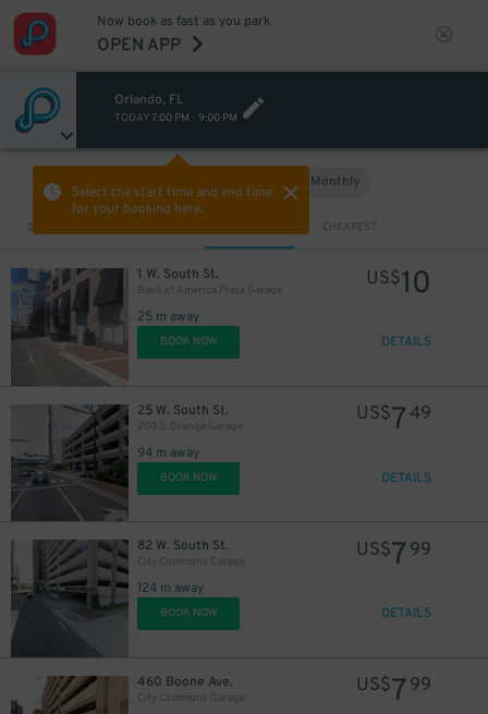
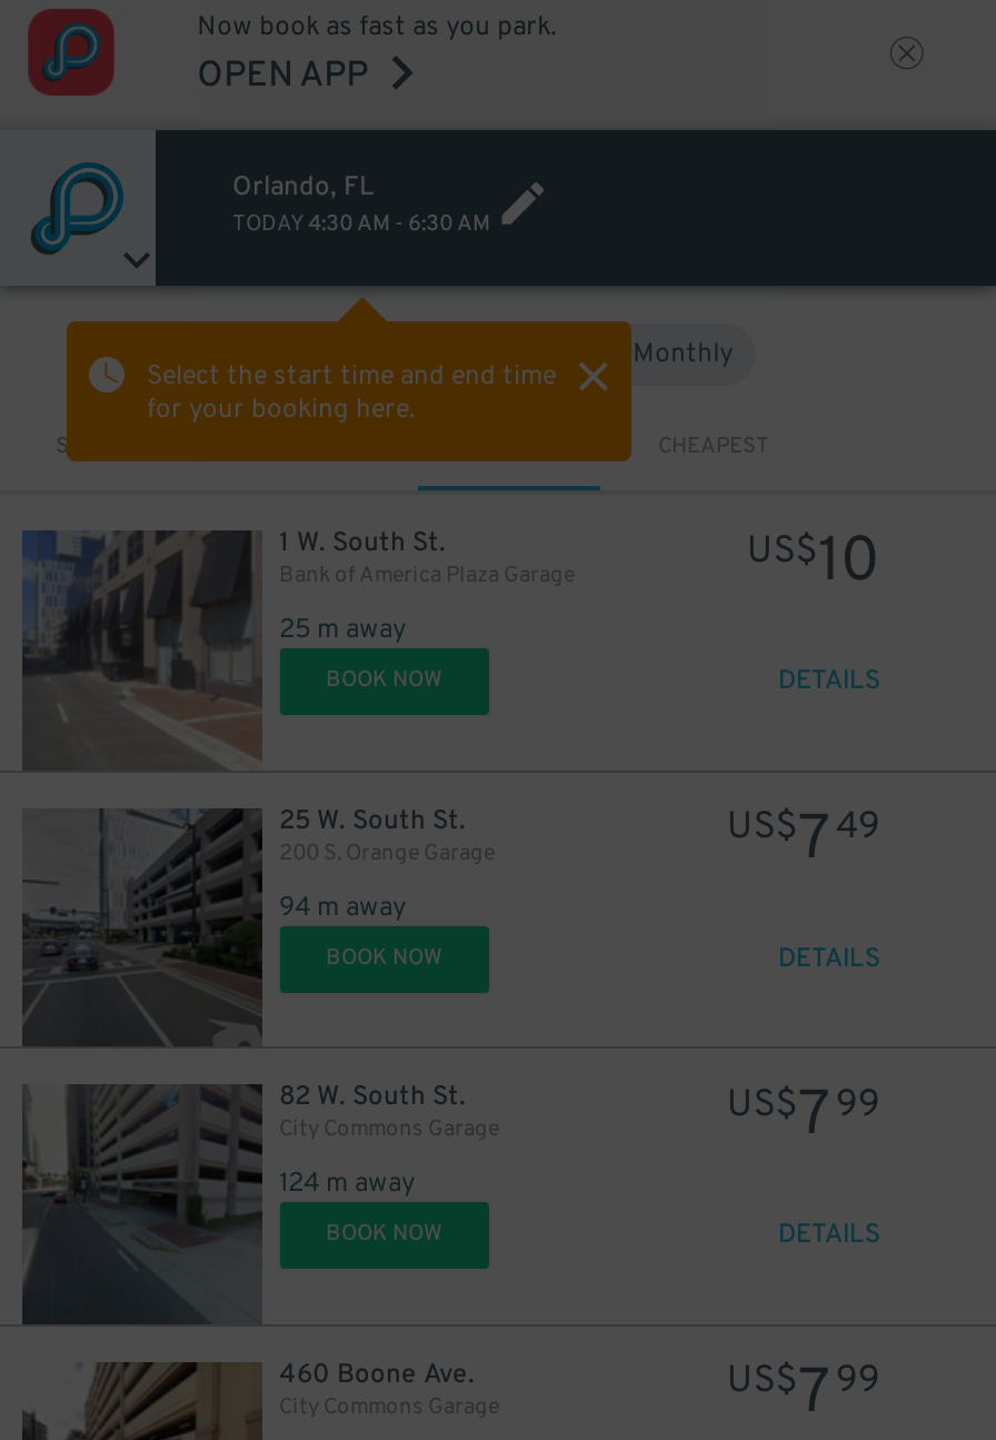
- TODAY7:00 PM - 9:00 PM
+ TODAY4:30 AM - 6:30 AM
